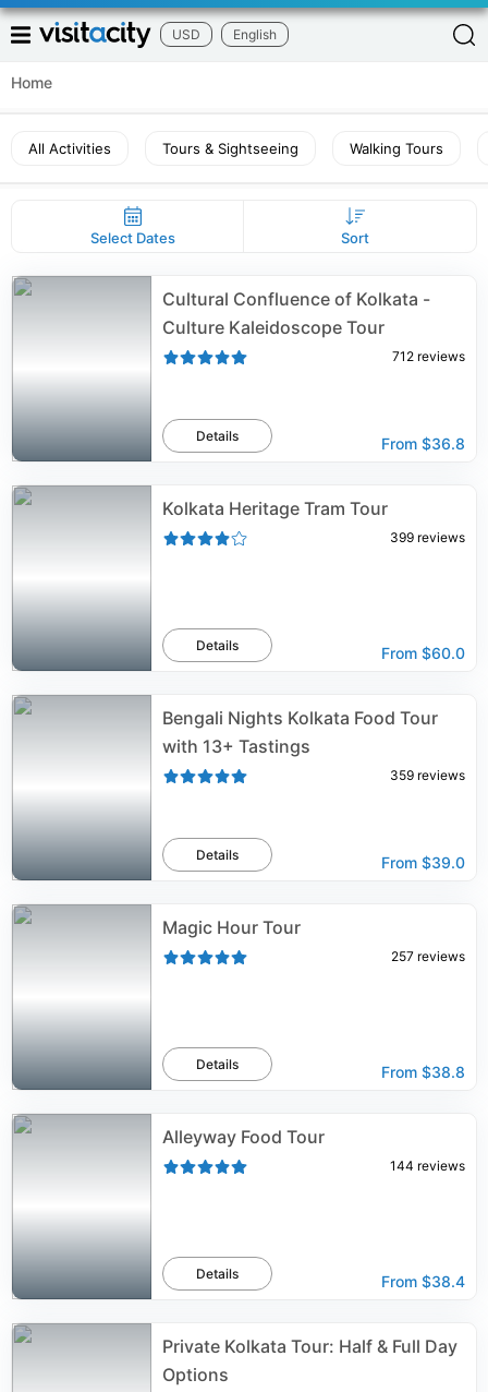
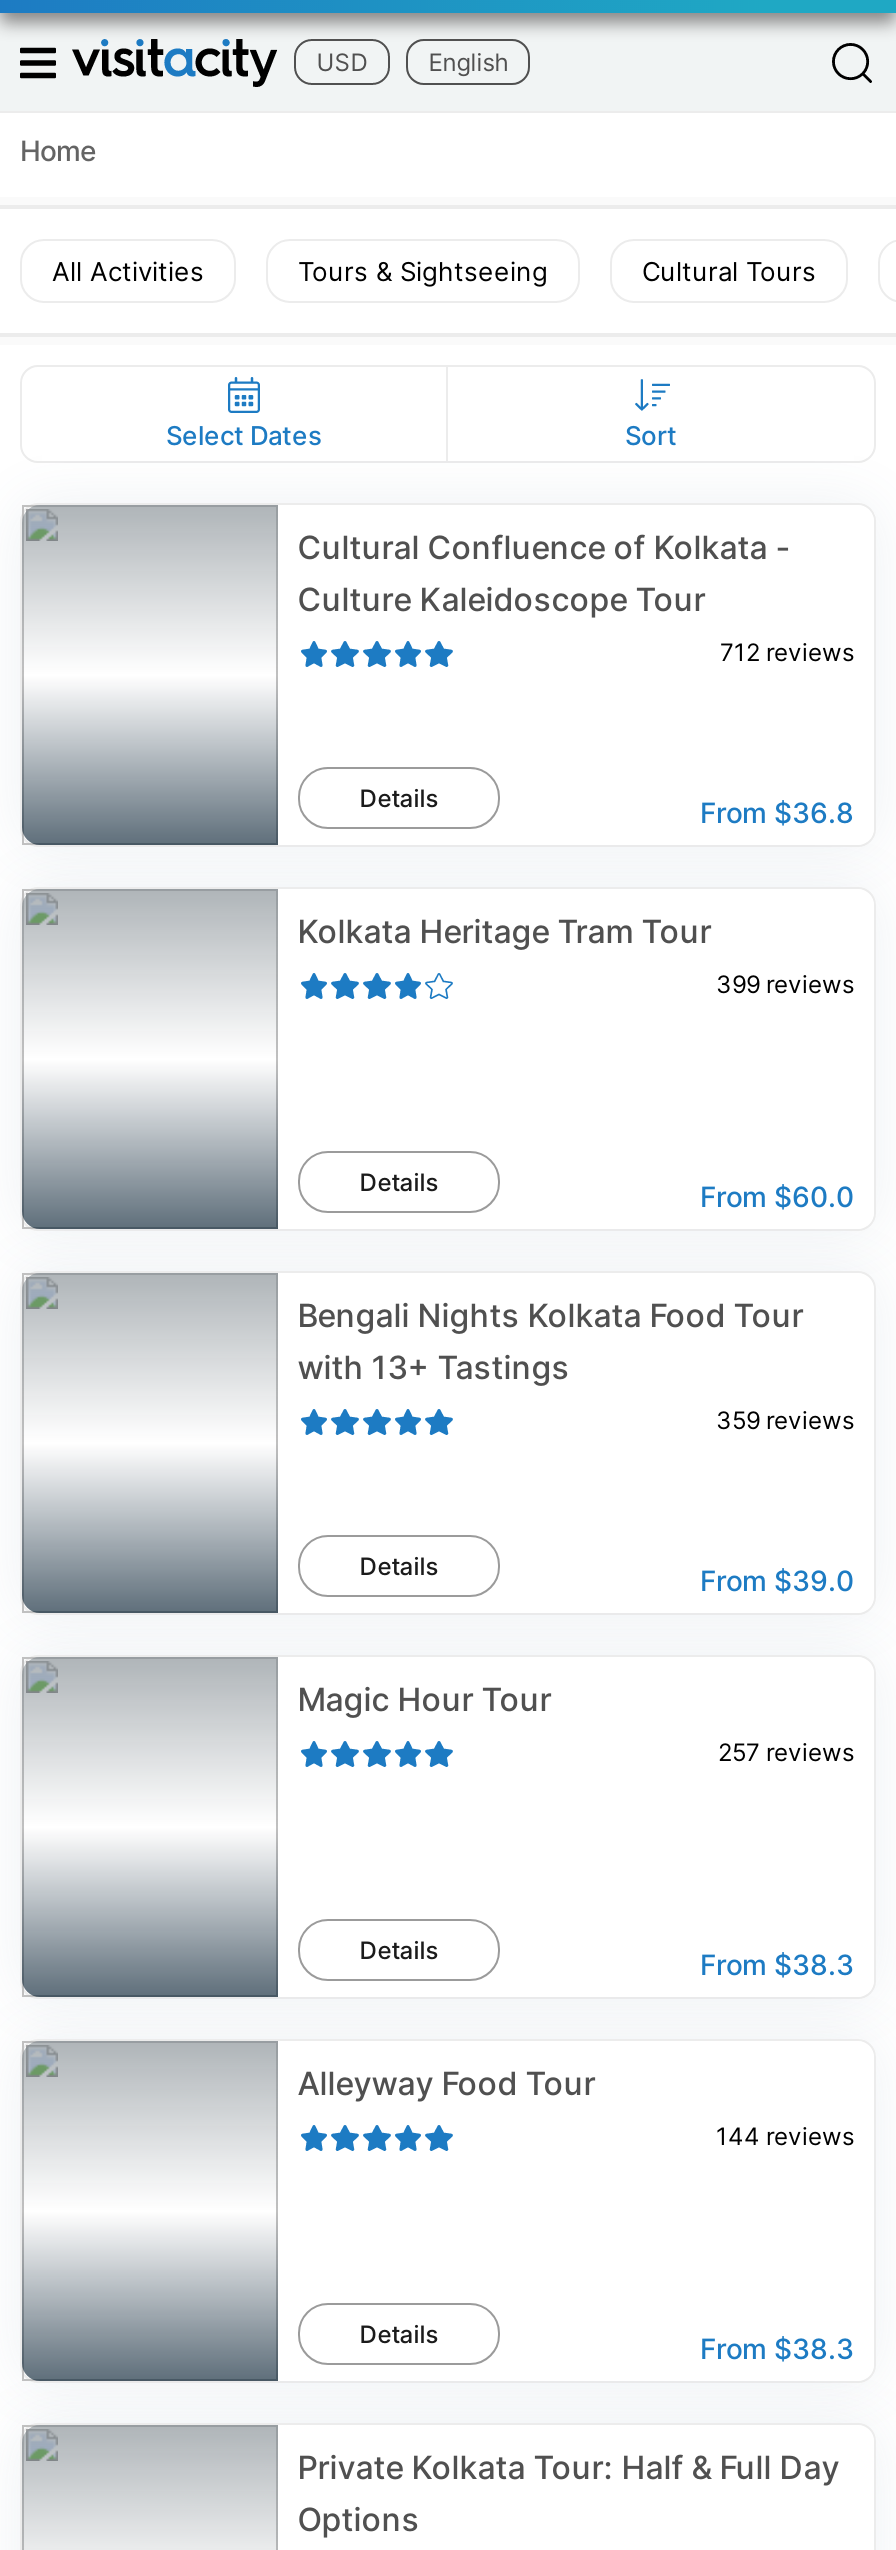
- Walking Tours
+ Cultural Tours

- From $38.8
+ From $38.3

- From $38.4
+ From $38.3
